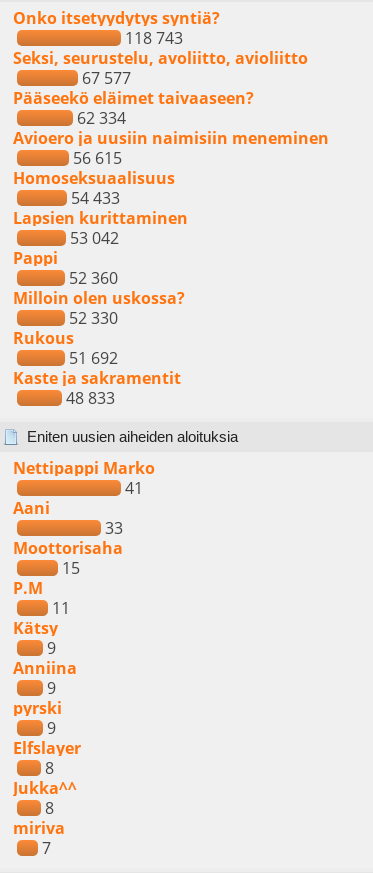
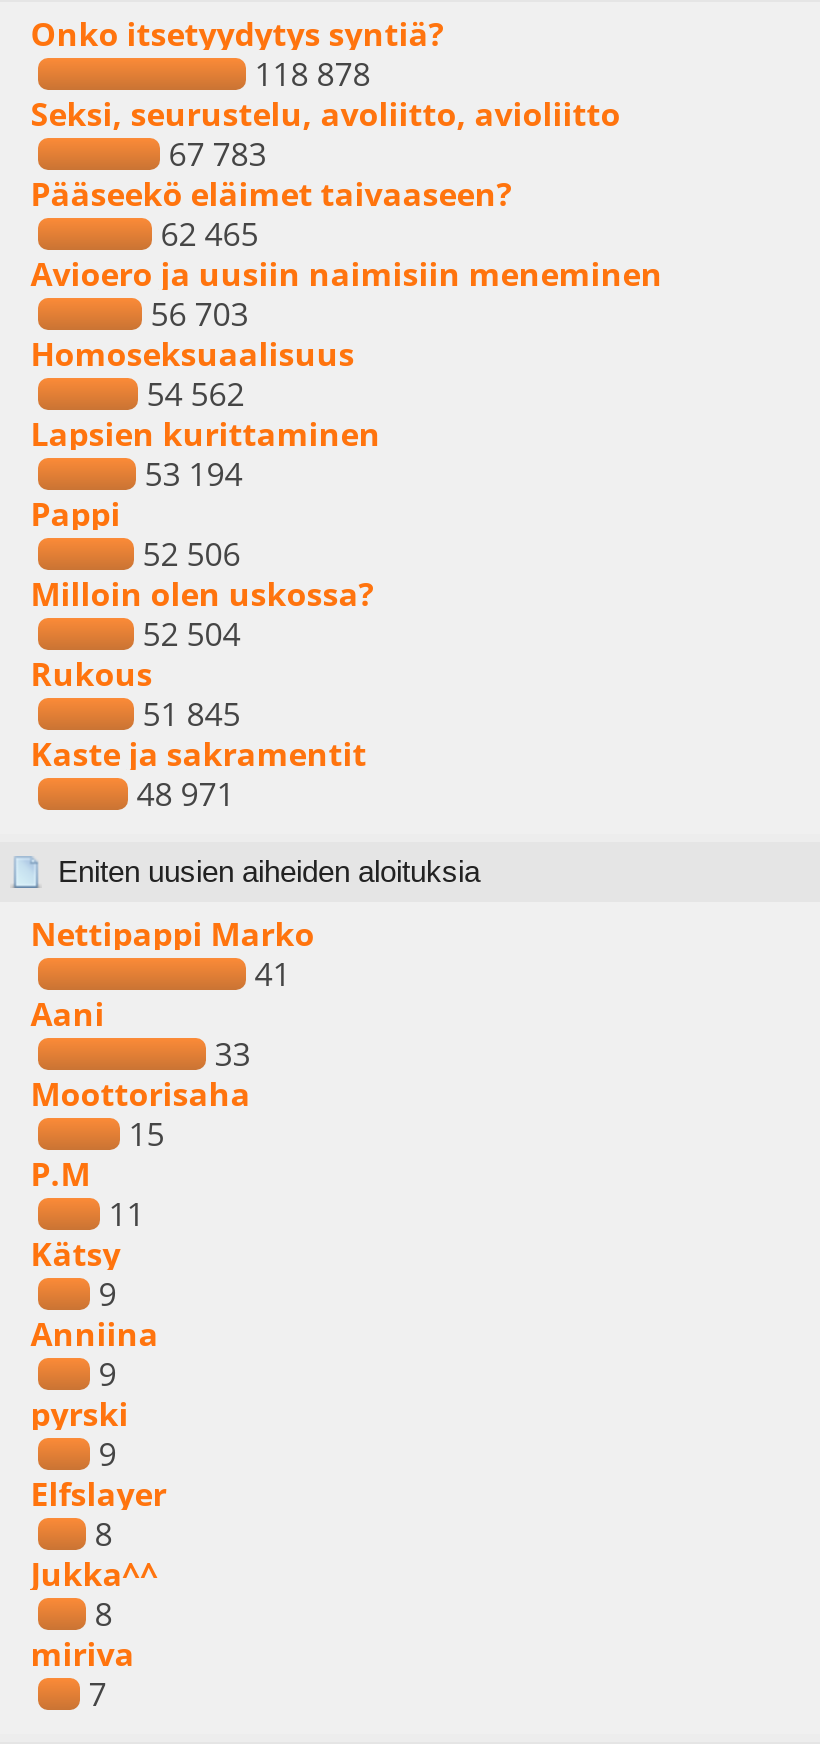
- 118 743
+ 118 878

- 67 577
+ 67 783

- 62 334
+ 62 465

- 56 615
+ 56 703

- 54 433
+ 54 562

- 53 042
+ 53 194

- 52 360
+ 52 506

- 52 330
+ 52 504

- 51 692
+ 51 845

- 48 833
+ 48 971
